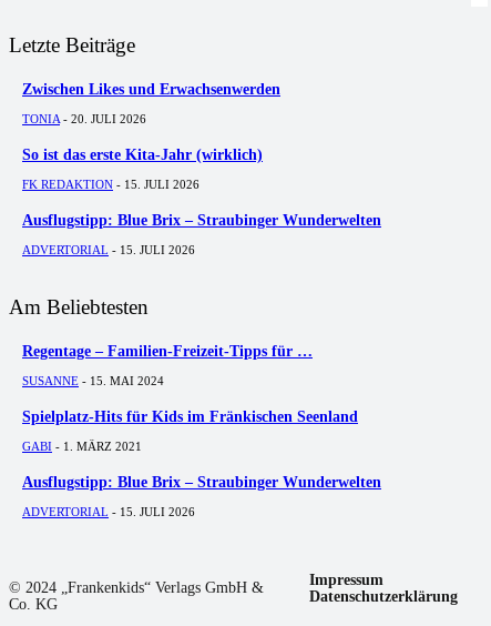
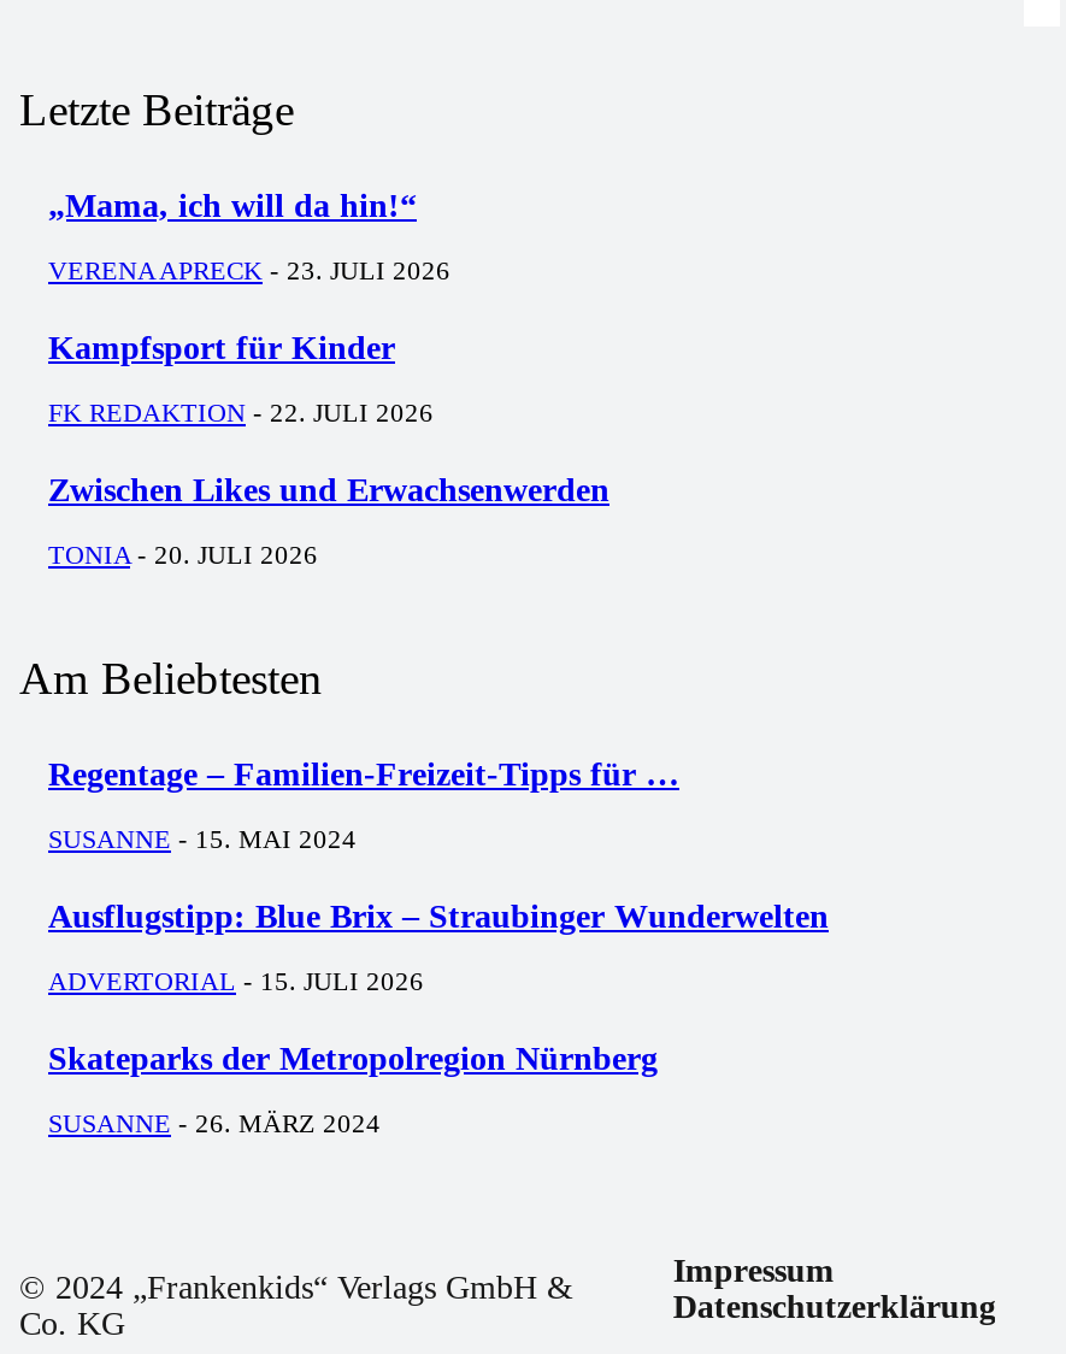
+ „Mama, ich will da hin!“
+ VERENA APRECK - 23. JULI 2026
+ Kampfsport für Kinder
+ FK REDAKTION - 22. JULI 2026

moved down: Zwischen Likes und Erwachsenwerden | TONIA - 20. JULI 2026

- So ist das erste Kita-Jahr (wirklich)
- FK REDAKTION - 15. JULI 2026
- Ausflugstipp: Blue Brix – Straubinger Wunderwelten
- ADVERTORIAL - 15. JULI 2026

- Spielplatz-Hits für Kids im Fränkischen Seenland
- GABI - 1. MÄRZ 2021

moved up: Ausflugstipp: Blue Brix – Straubinger Wunderwelten | ADVERTORIAL - 15. JULI 2026

+ Skateparks der Metropolregion Nürnberg
+ SUSANNE - 26. MÄRZ 2024
